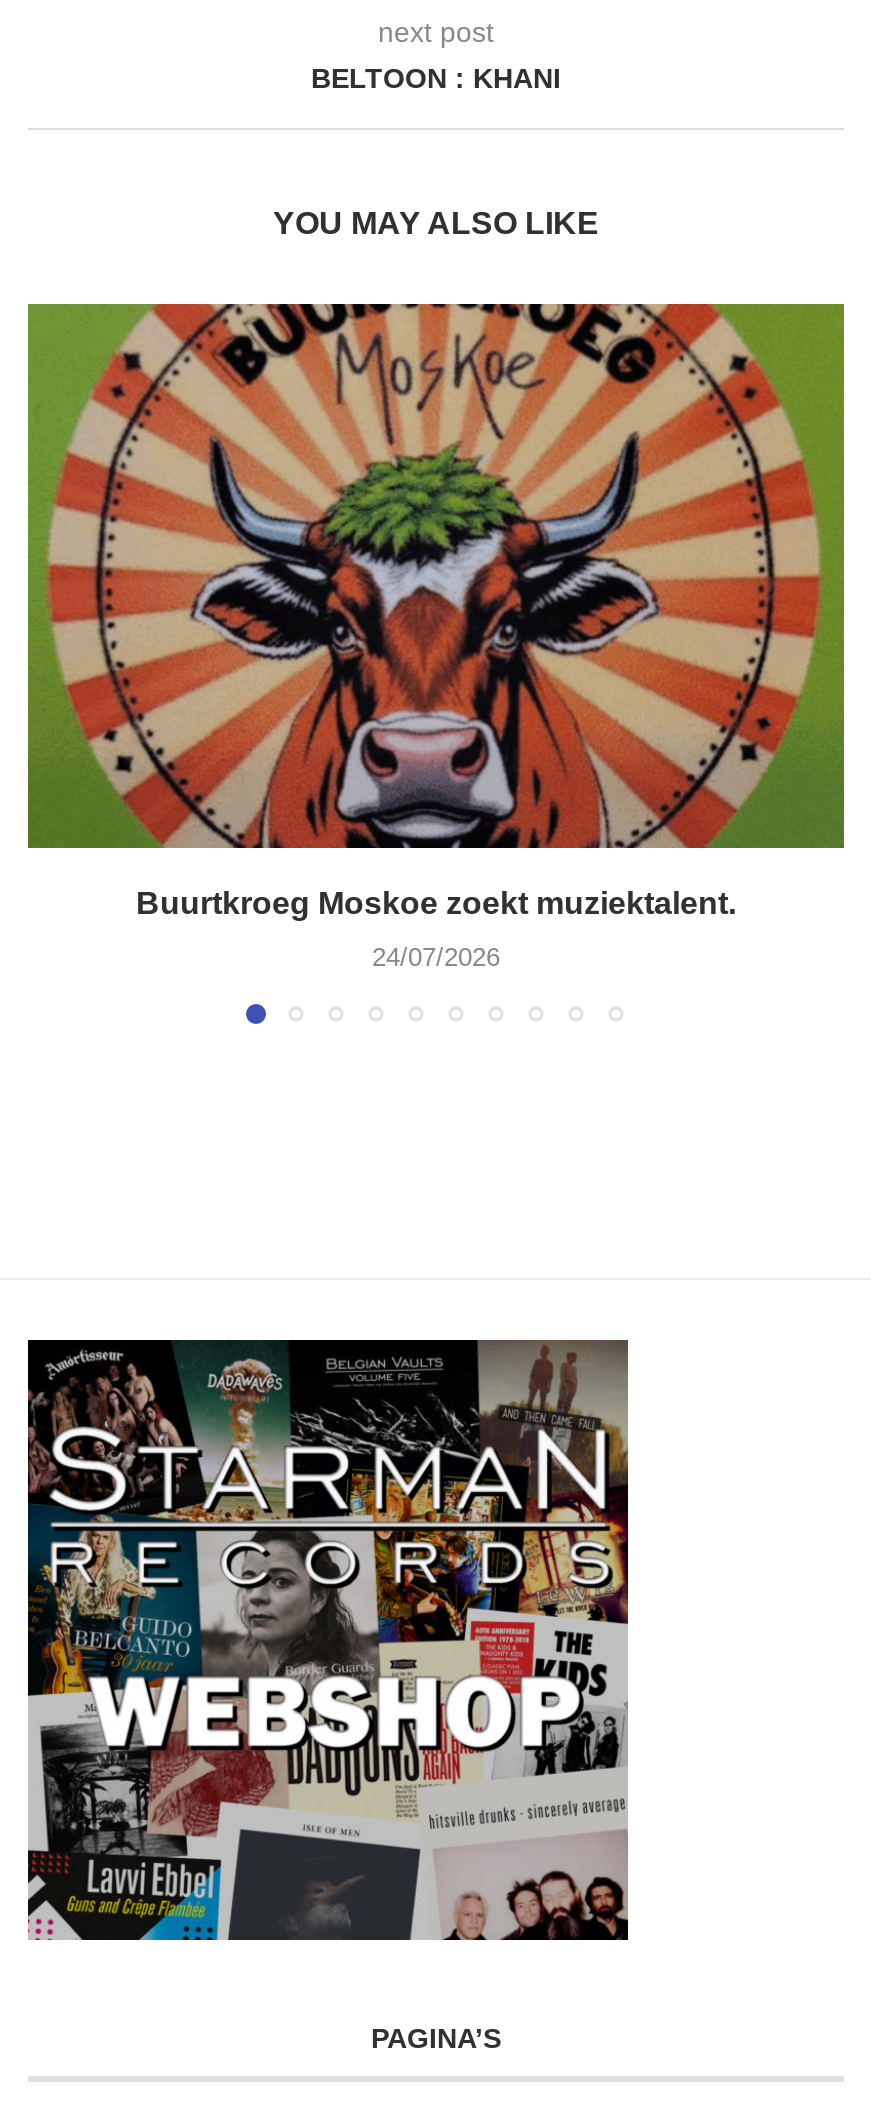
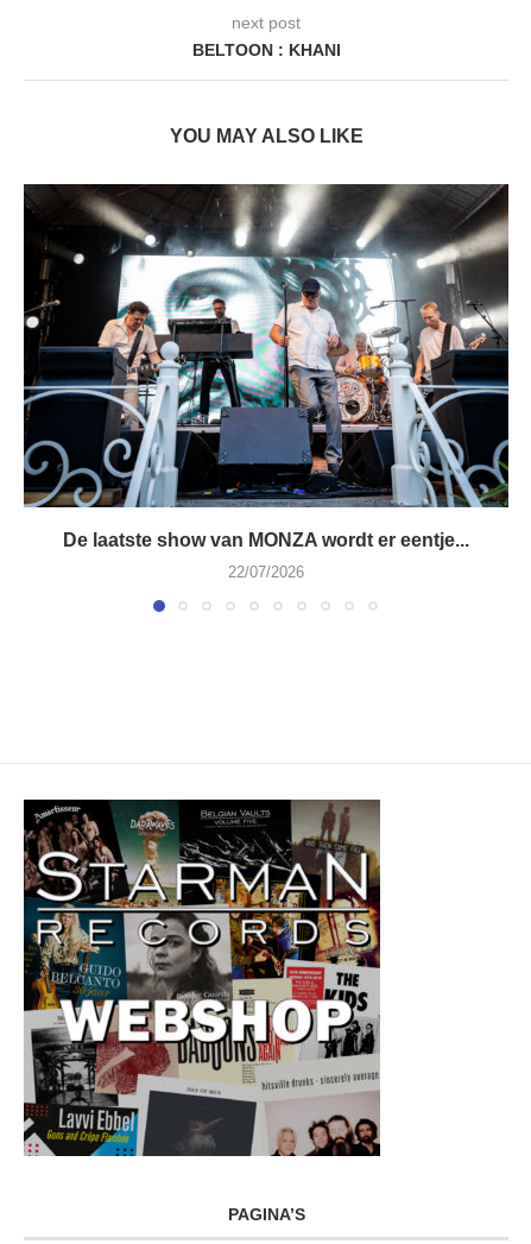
- [image]
- Buurtkroeg Moskoe zoekt muziektalent.
+ [image]
+ De laatste show van MONZA wordt er eentje...

- 24/07/2026
+ 22/07/2026
